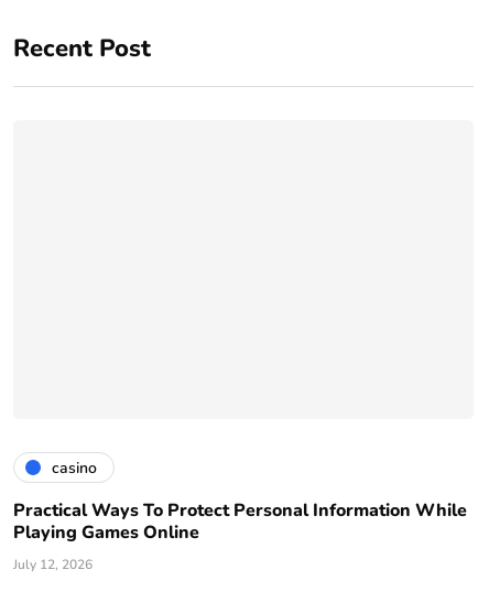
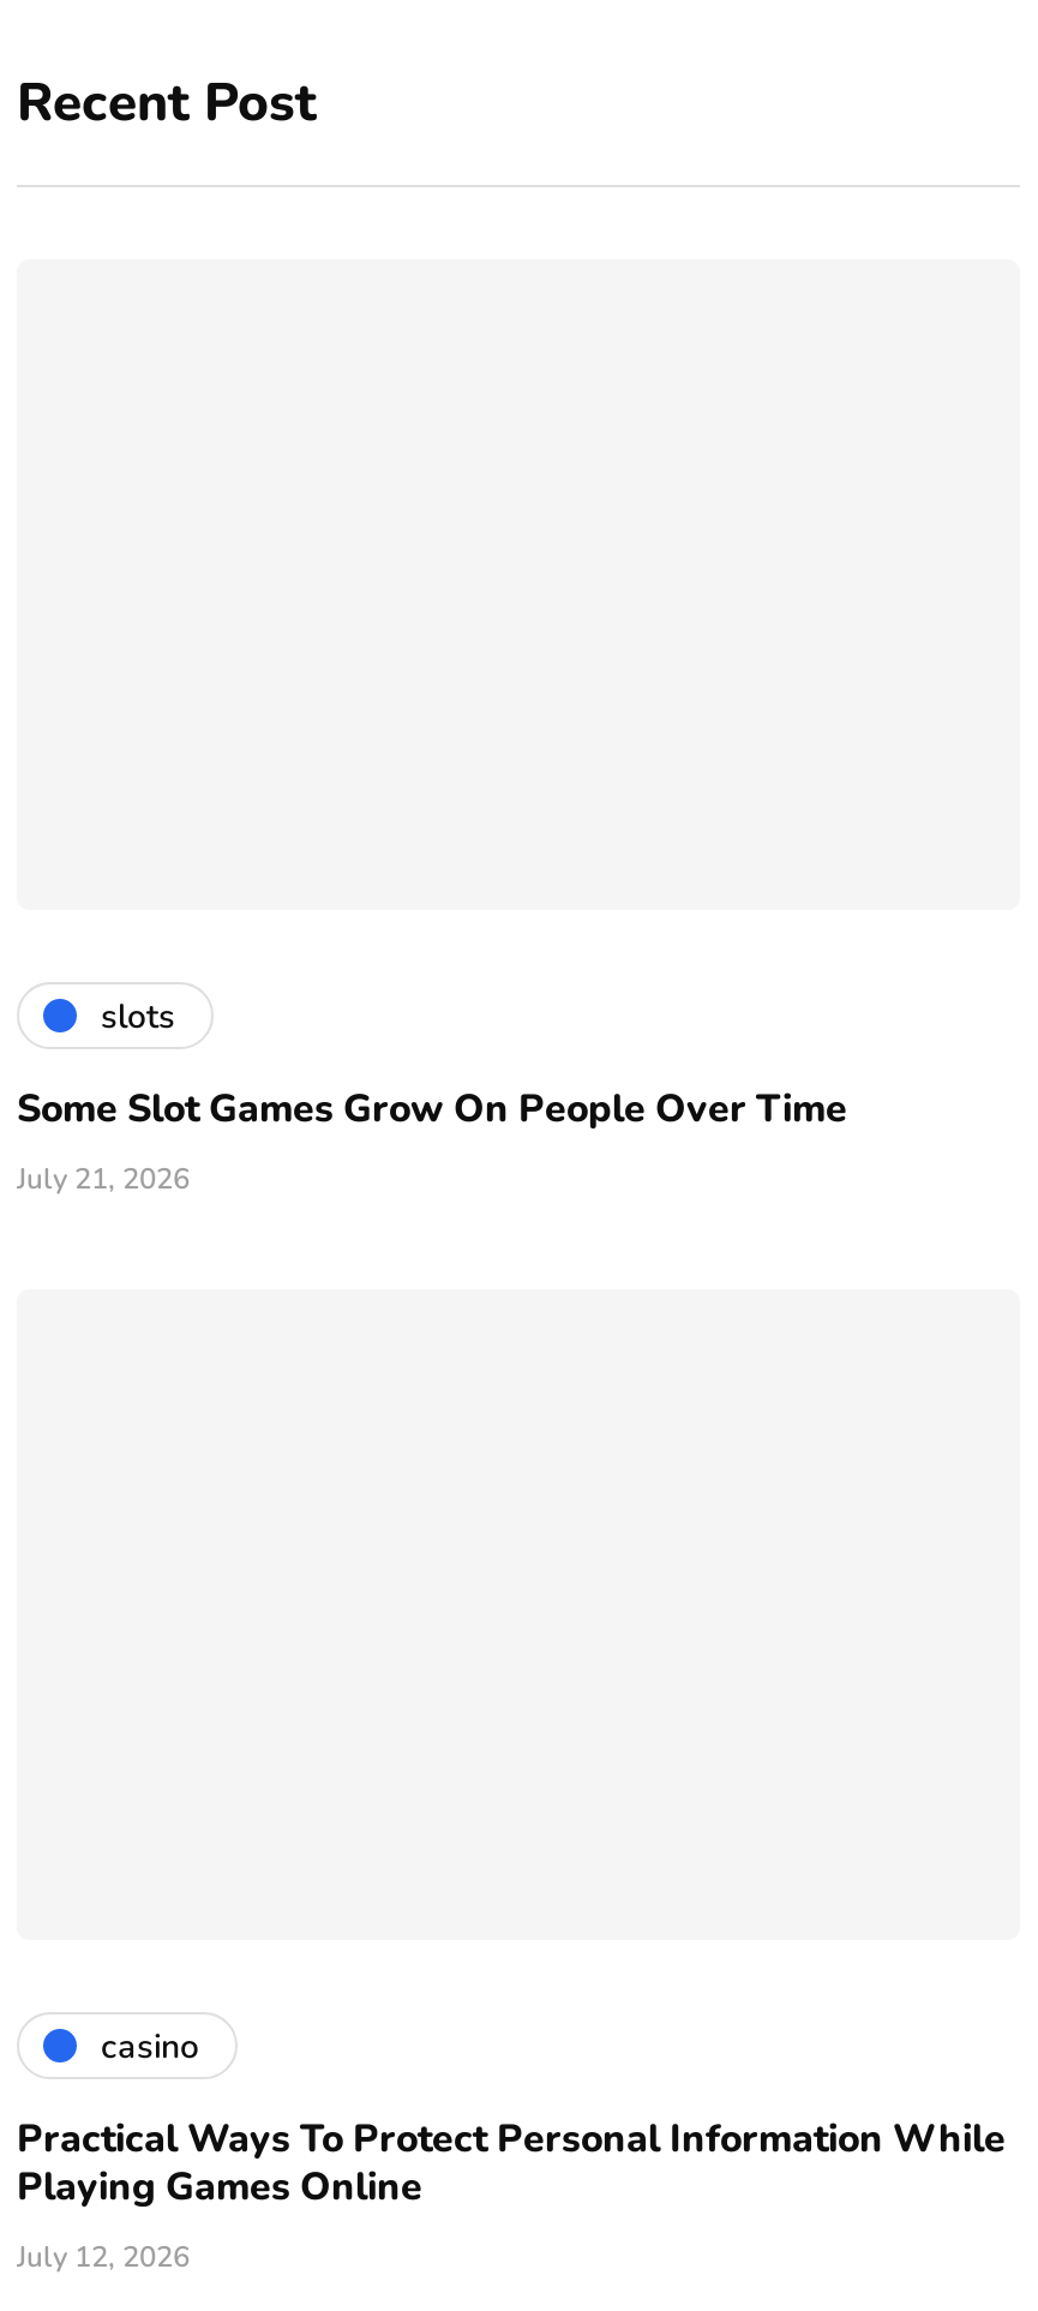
+ slots
+ Some Slot Games Grow On People Over Time
+ July 21, 2026
